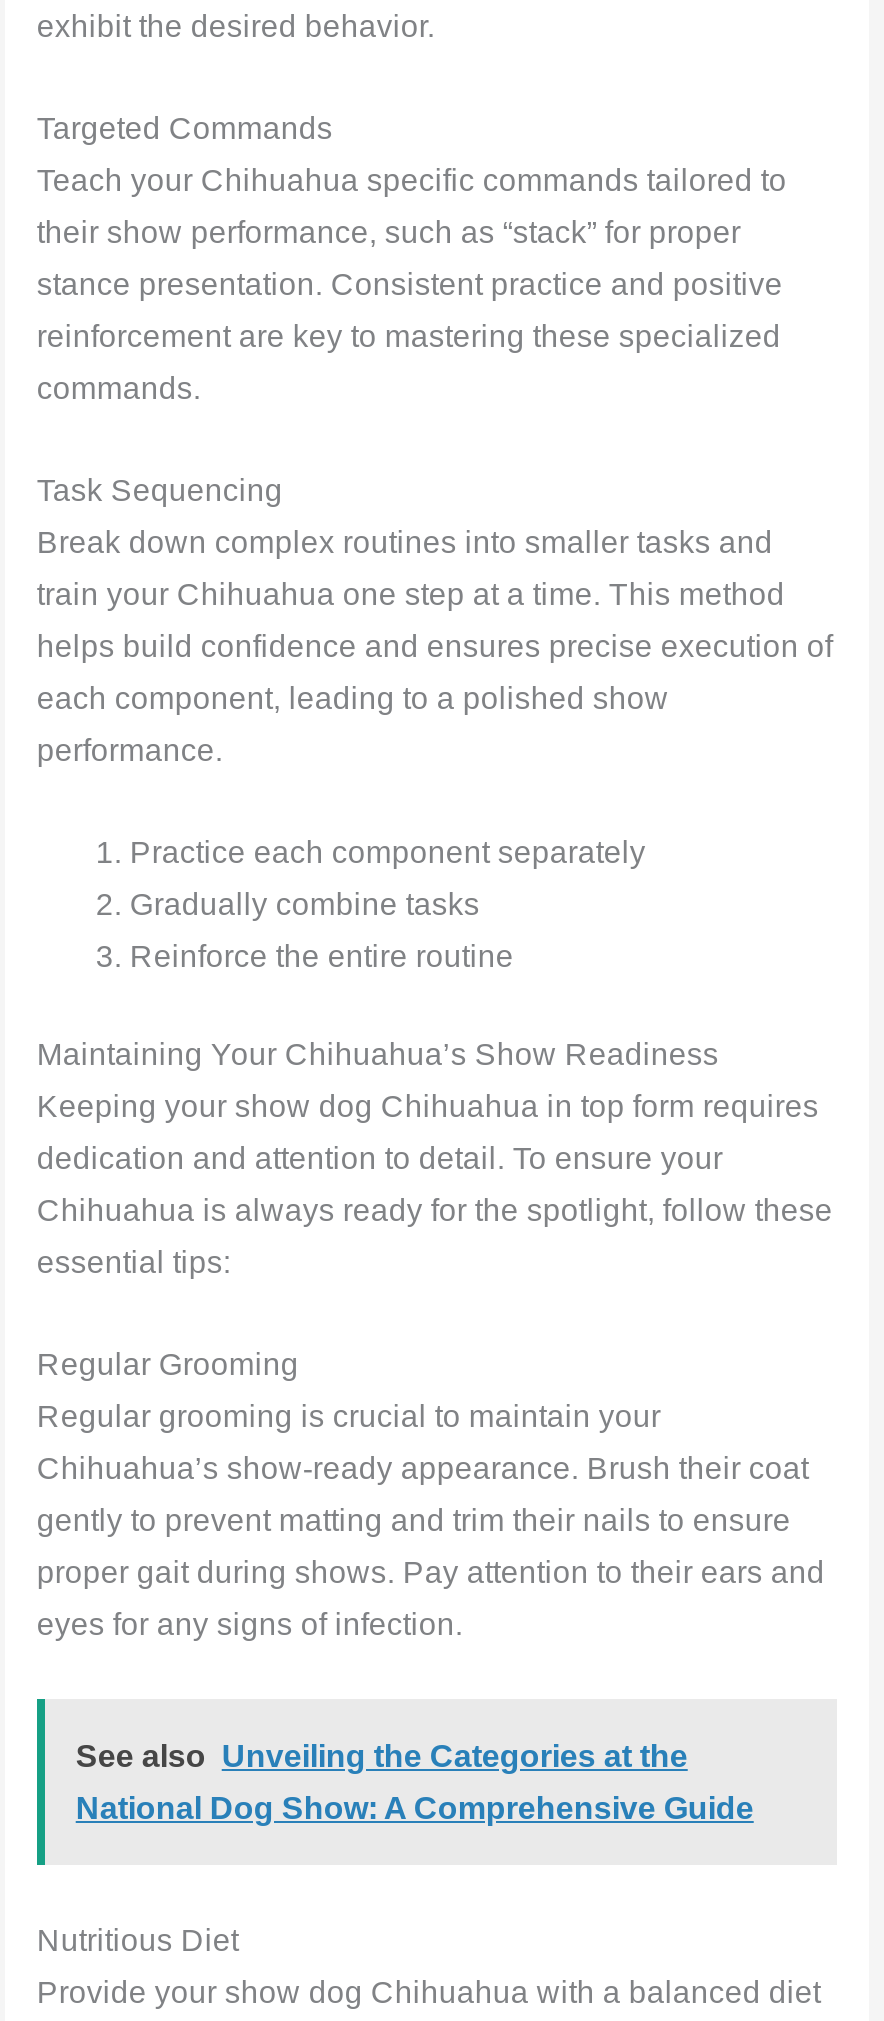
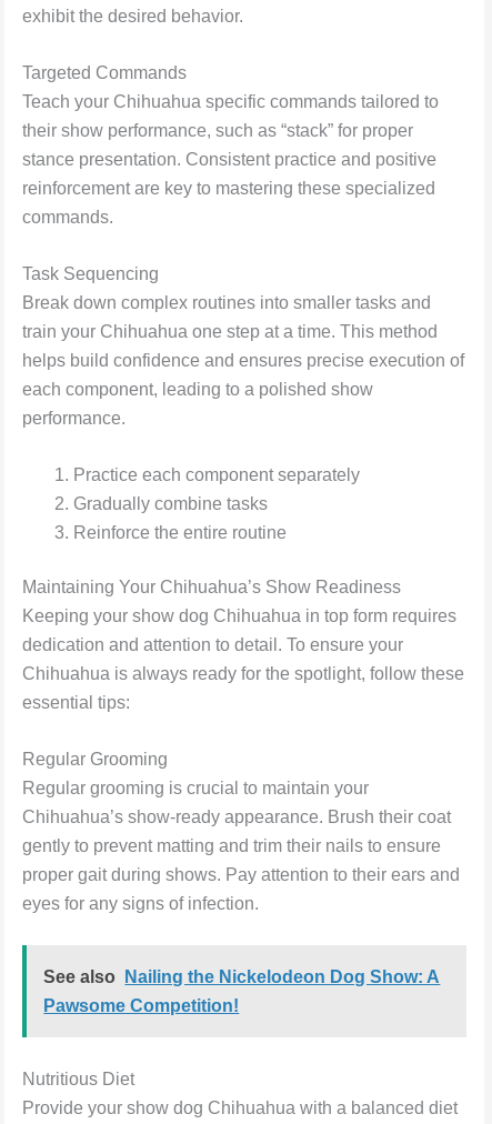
- See also Unveiling the Categories at the
+ See also Nailing the Nickelodeon Dog Show: A

- National Dog Show: A Comprehensive Guide
+ Pawsome Competition!
